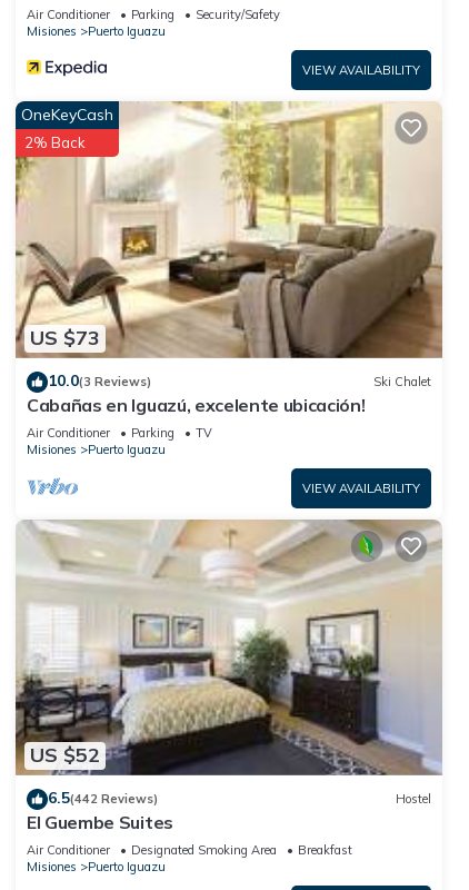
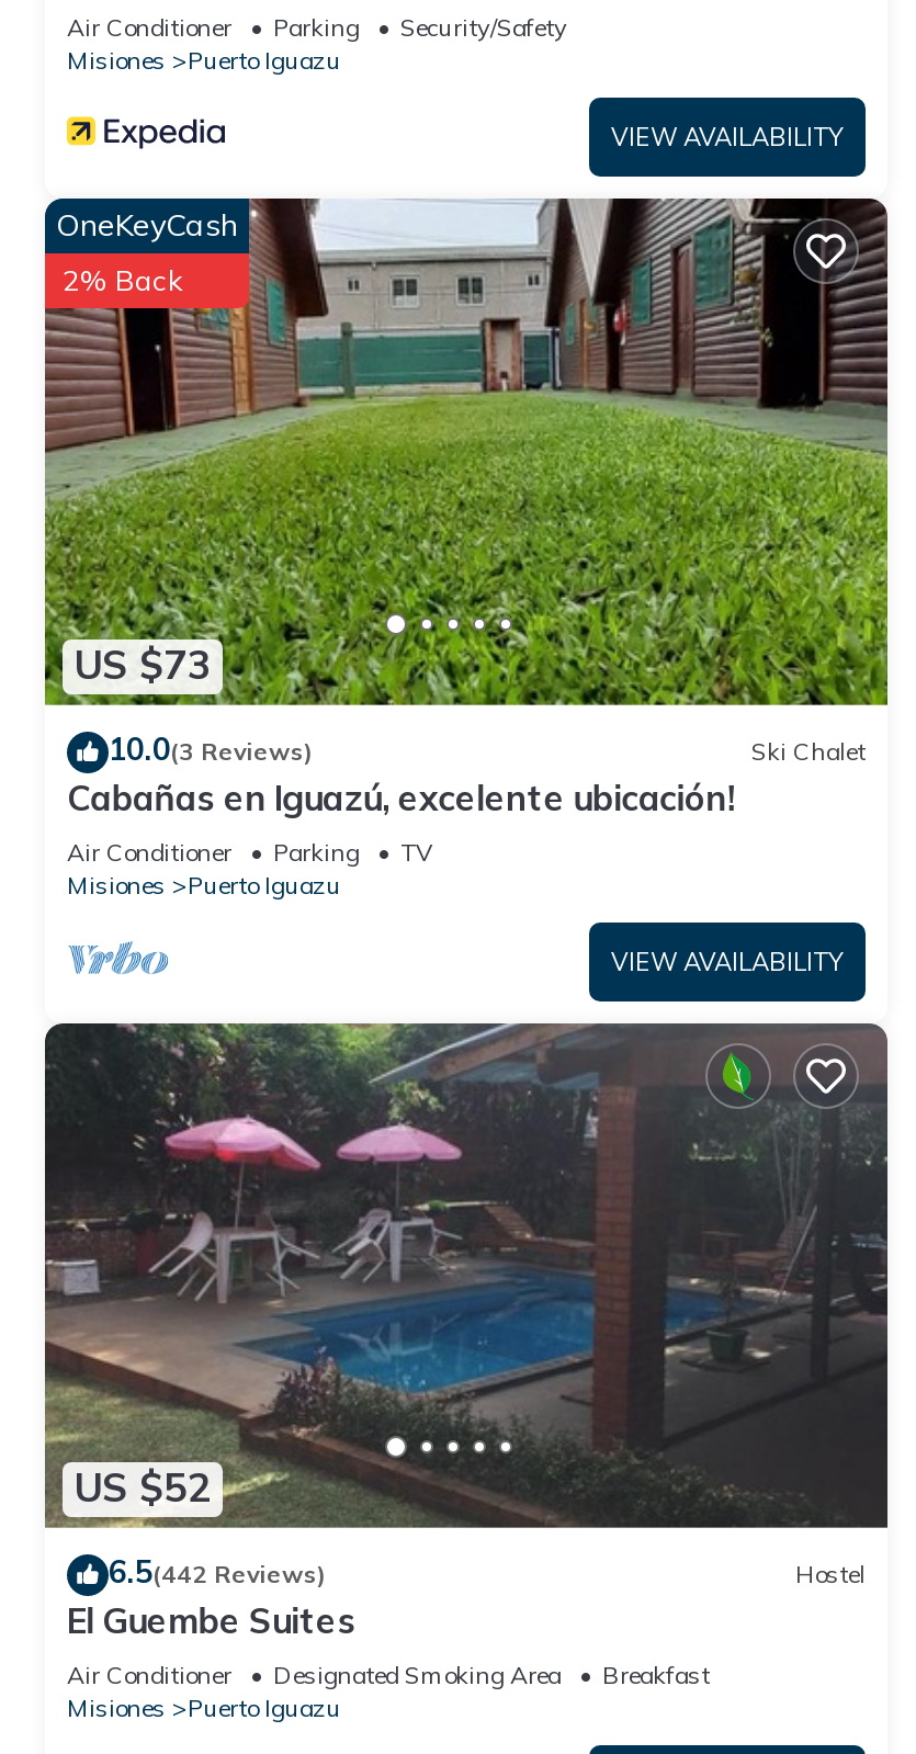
- [image]
+ [image]

- [image]
+ [image]
